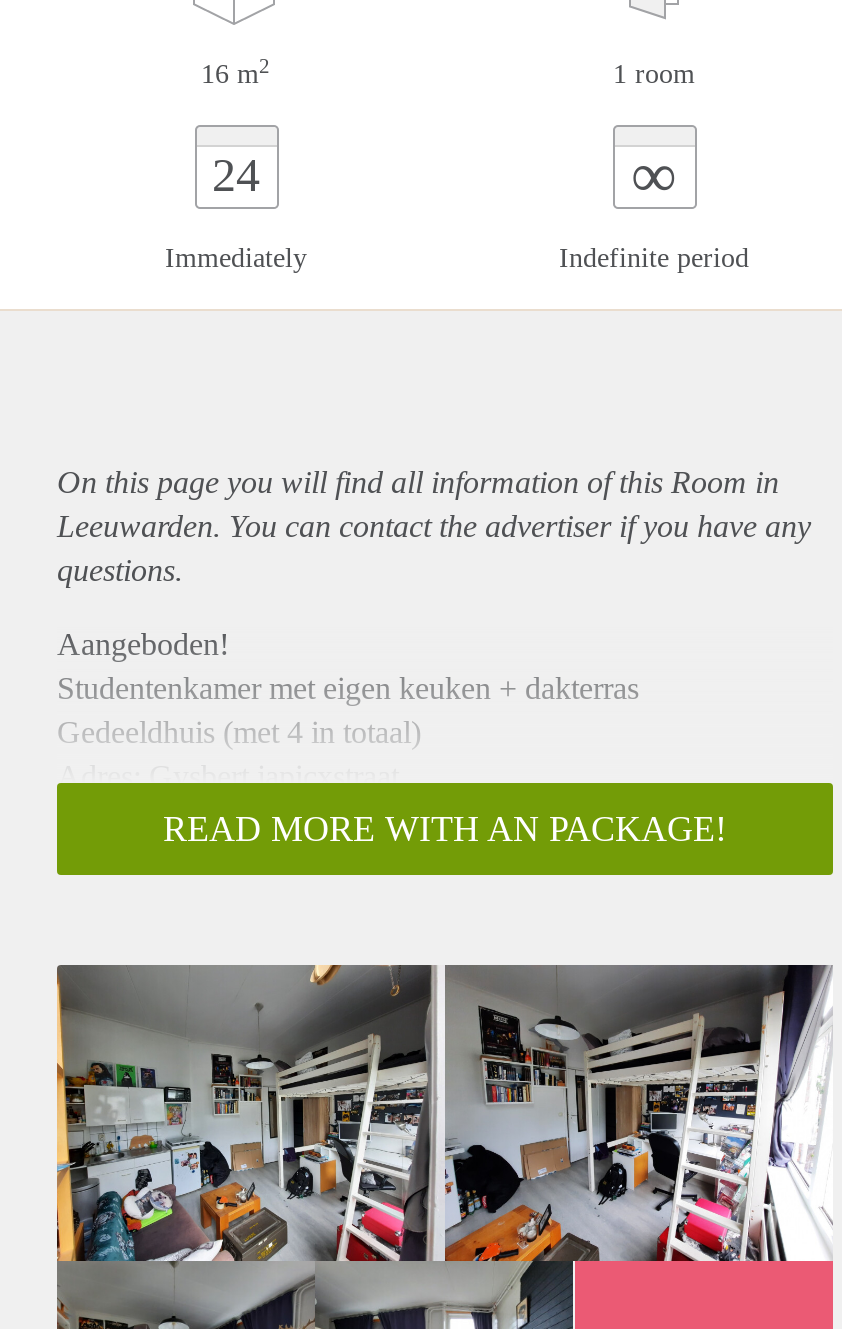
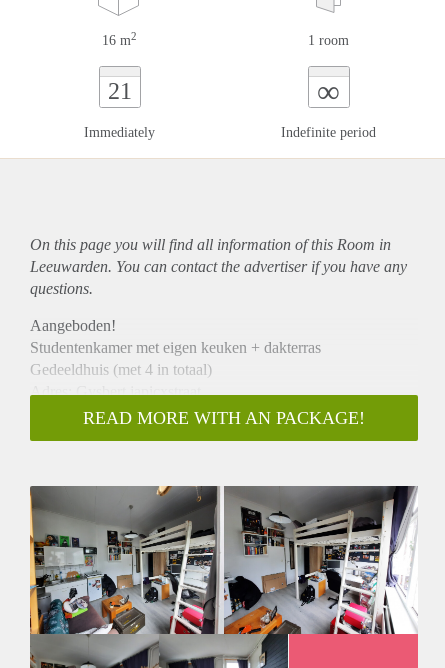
- 24
+ 21
